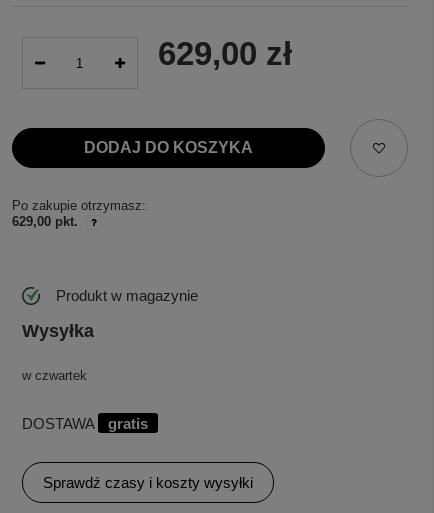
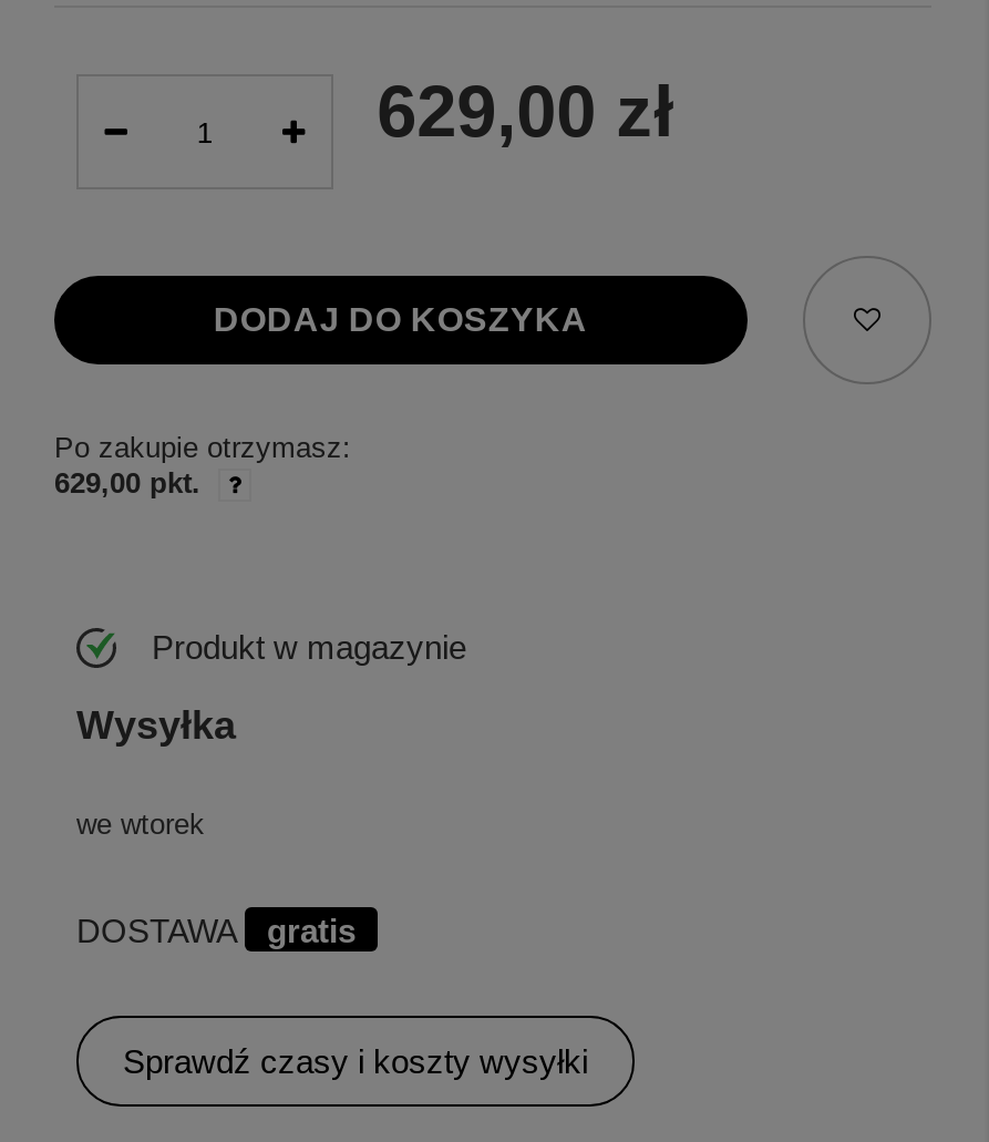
- w czwartek
+ we wtorek
